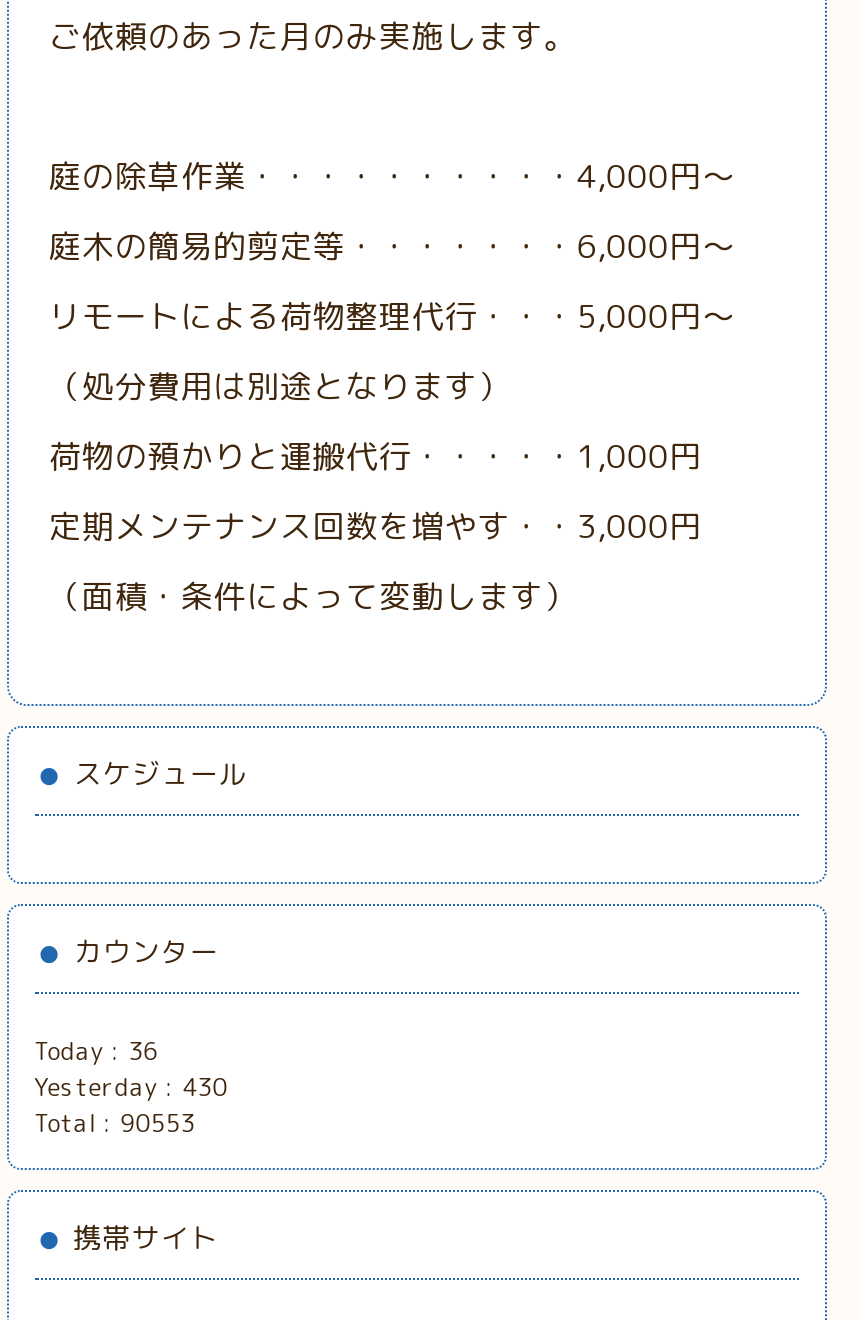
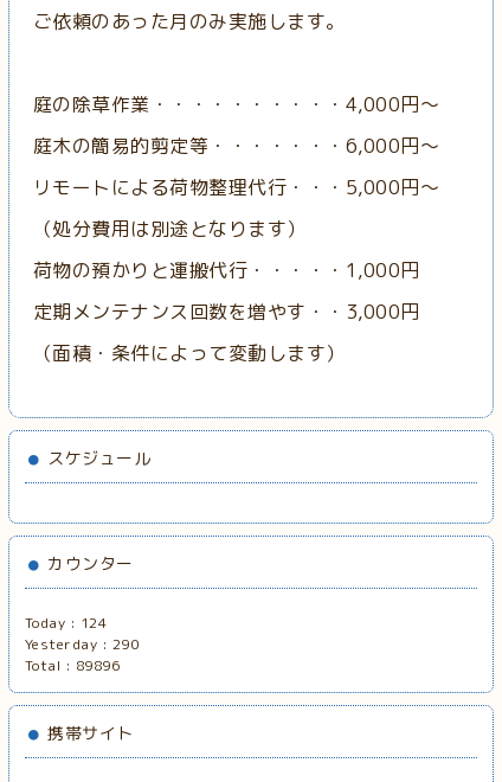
- Today : 36
+ Today : 124

- Yesterday : 430
+ Yesterday : 290

- Total : 90553
+ Total : 89896
